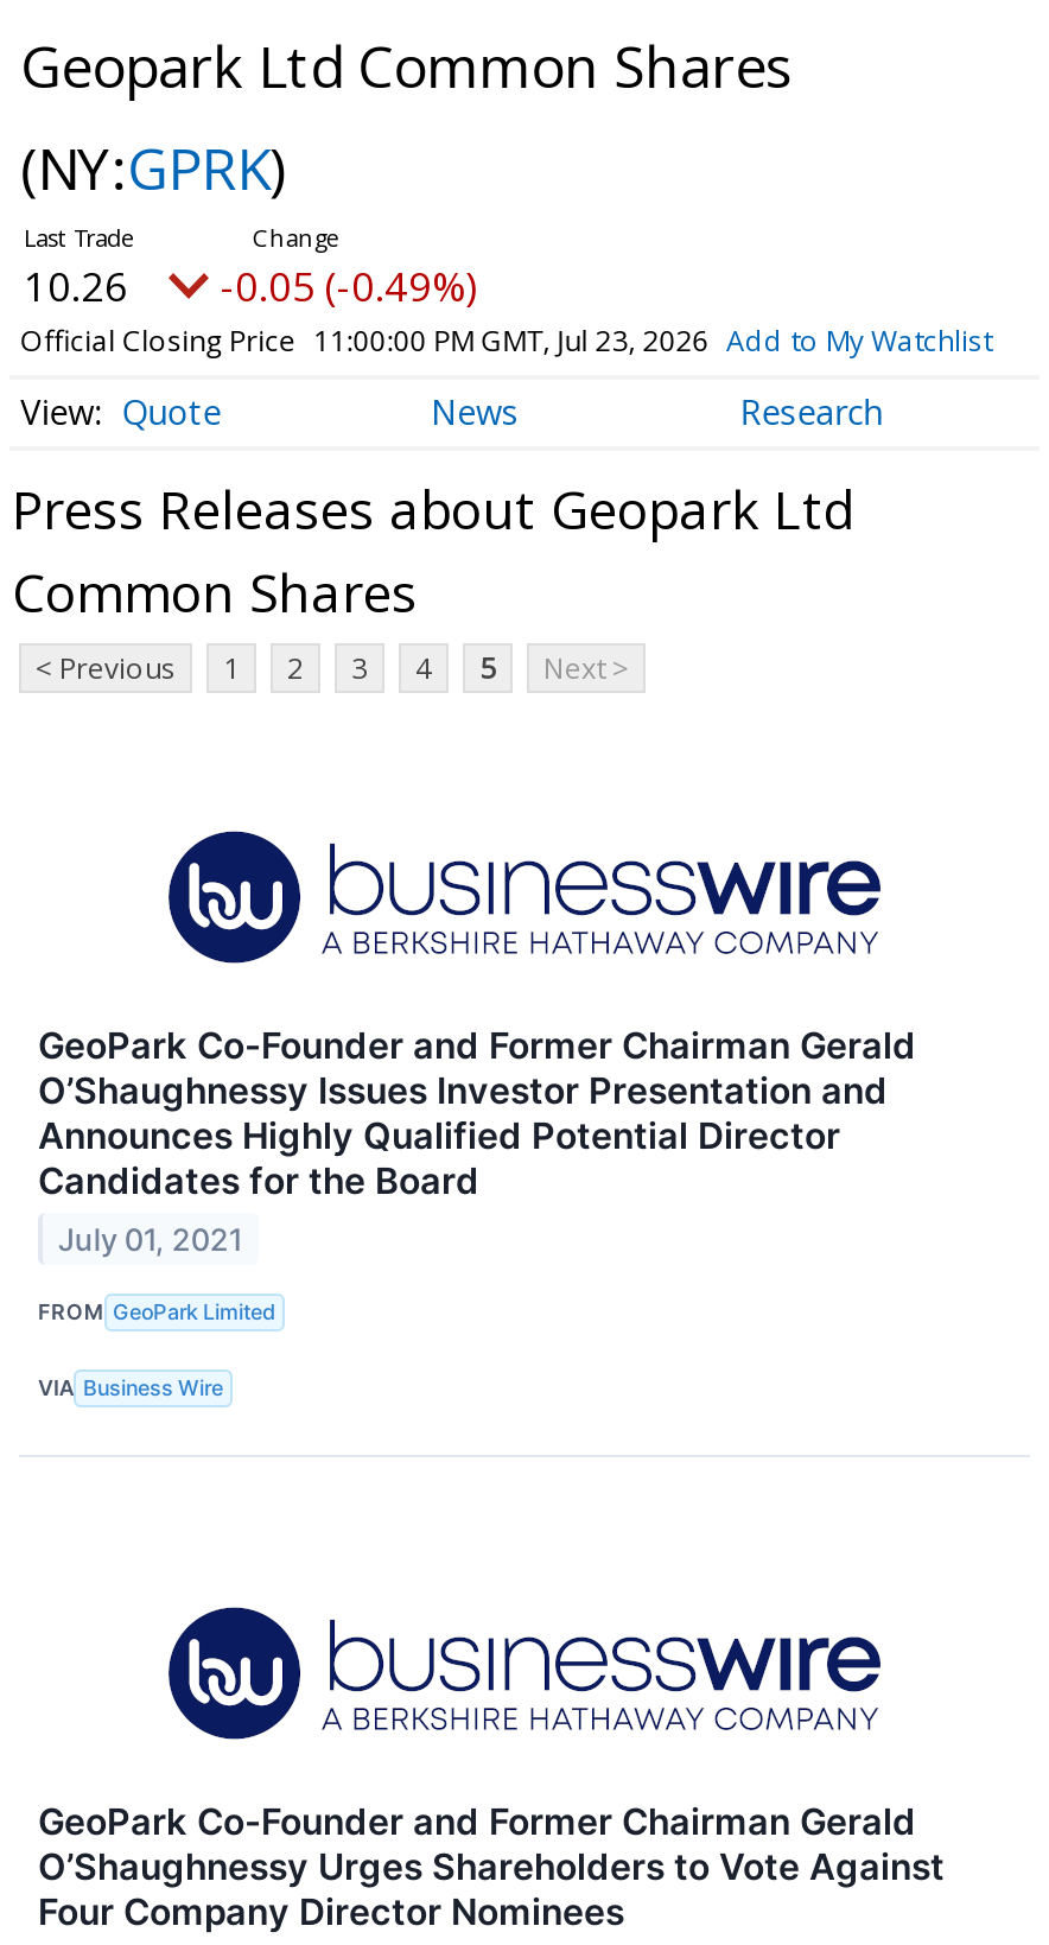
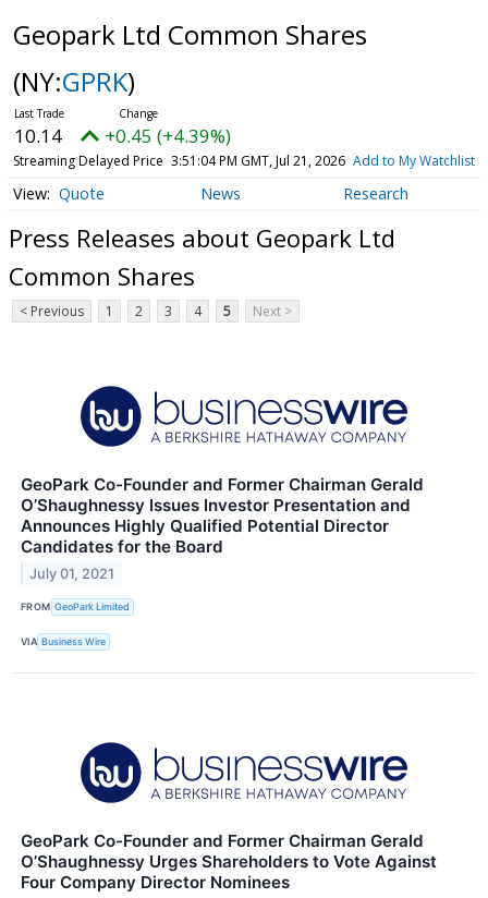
- 10.26
+ 10.14

- -0.05 (-0.49%)
+ +0.45 (+4.39%)

- Official Closing Price 11:00:00 PM GMT, Jul 23, 2026 Add to My Watchlist
+ Streaming Delayed Price 3:51:04 PM GMT, Jul 21, 2026 Add to My Watchlist
